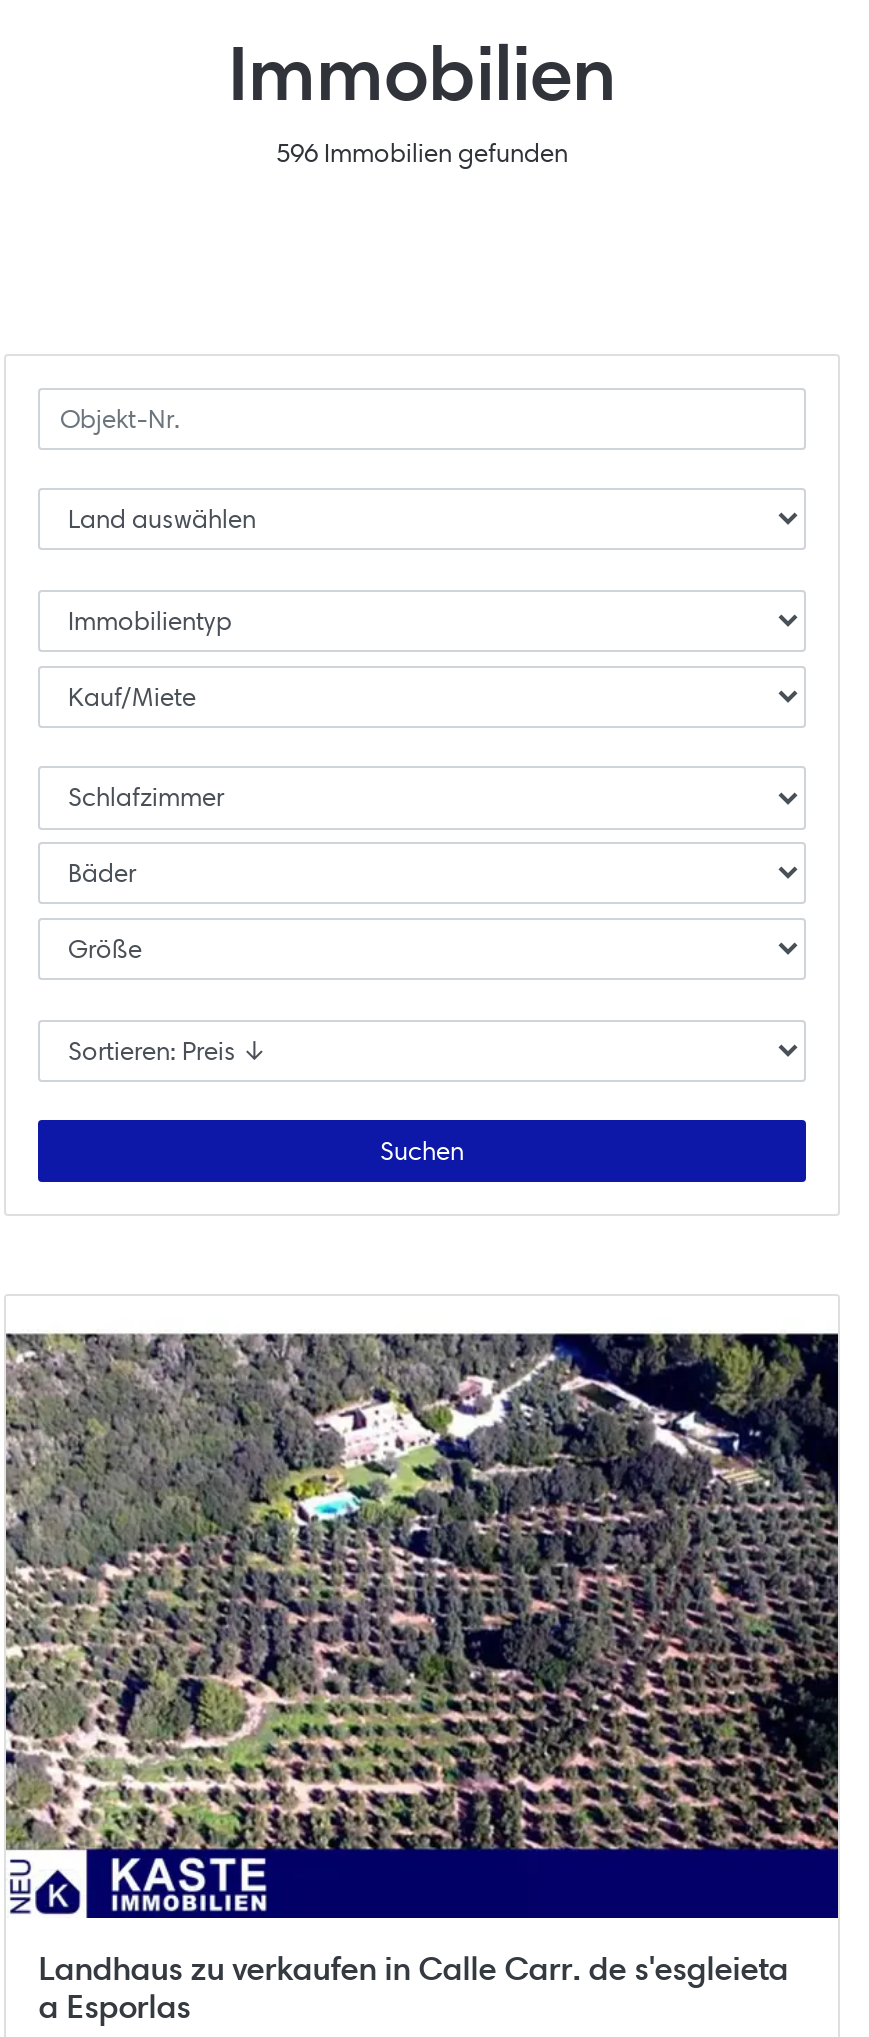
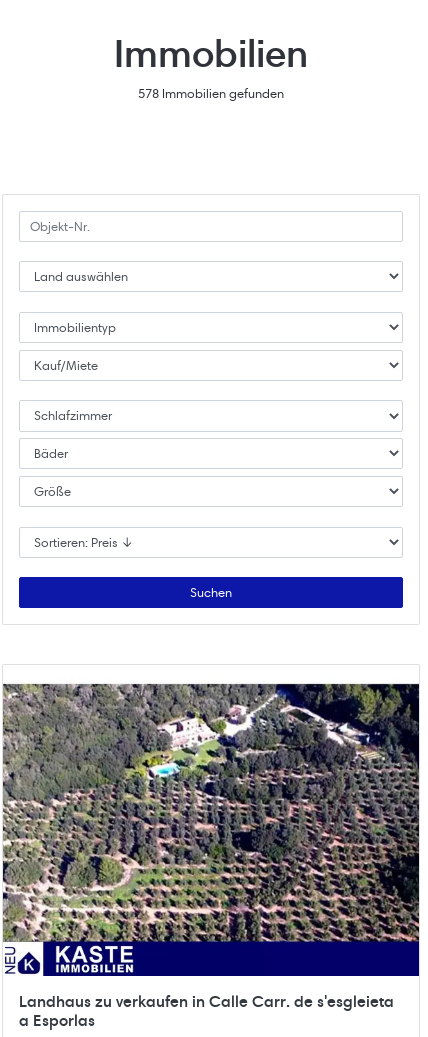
- 596 Immobilien gefunden
+ 578 Immobilien gefunden
